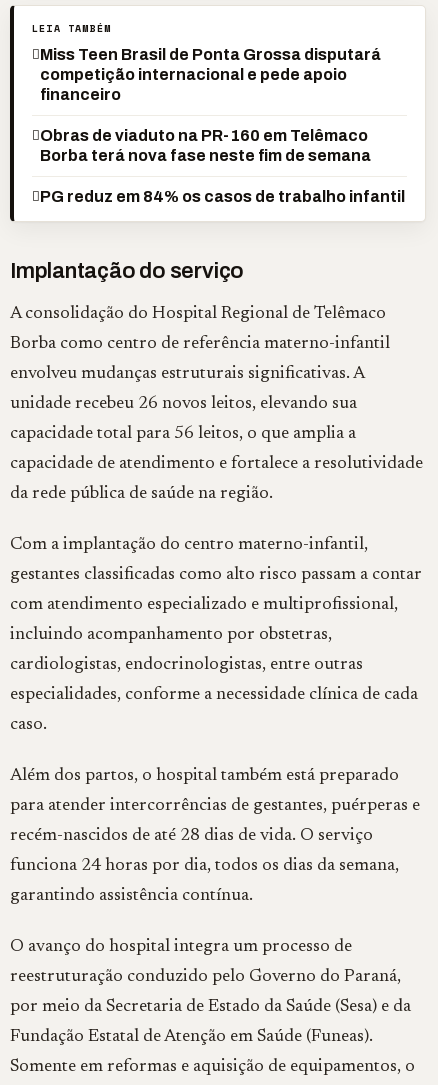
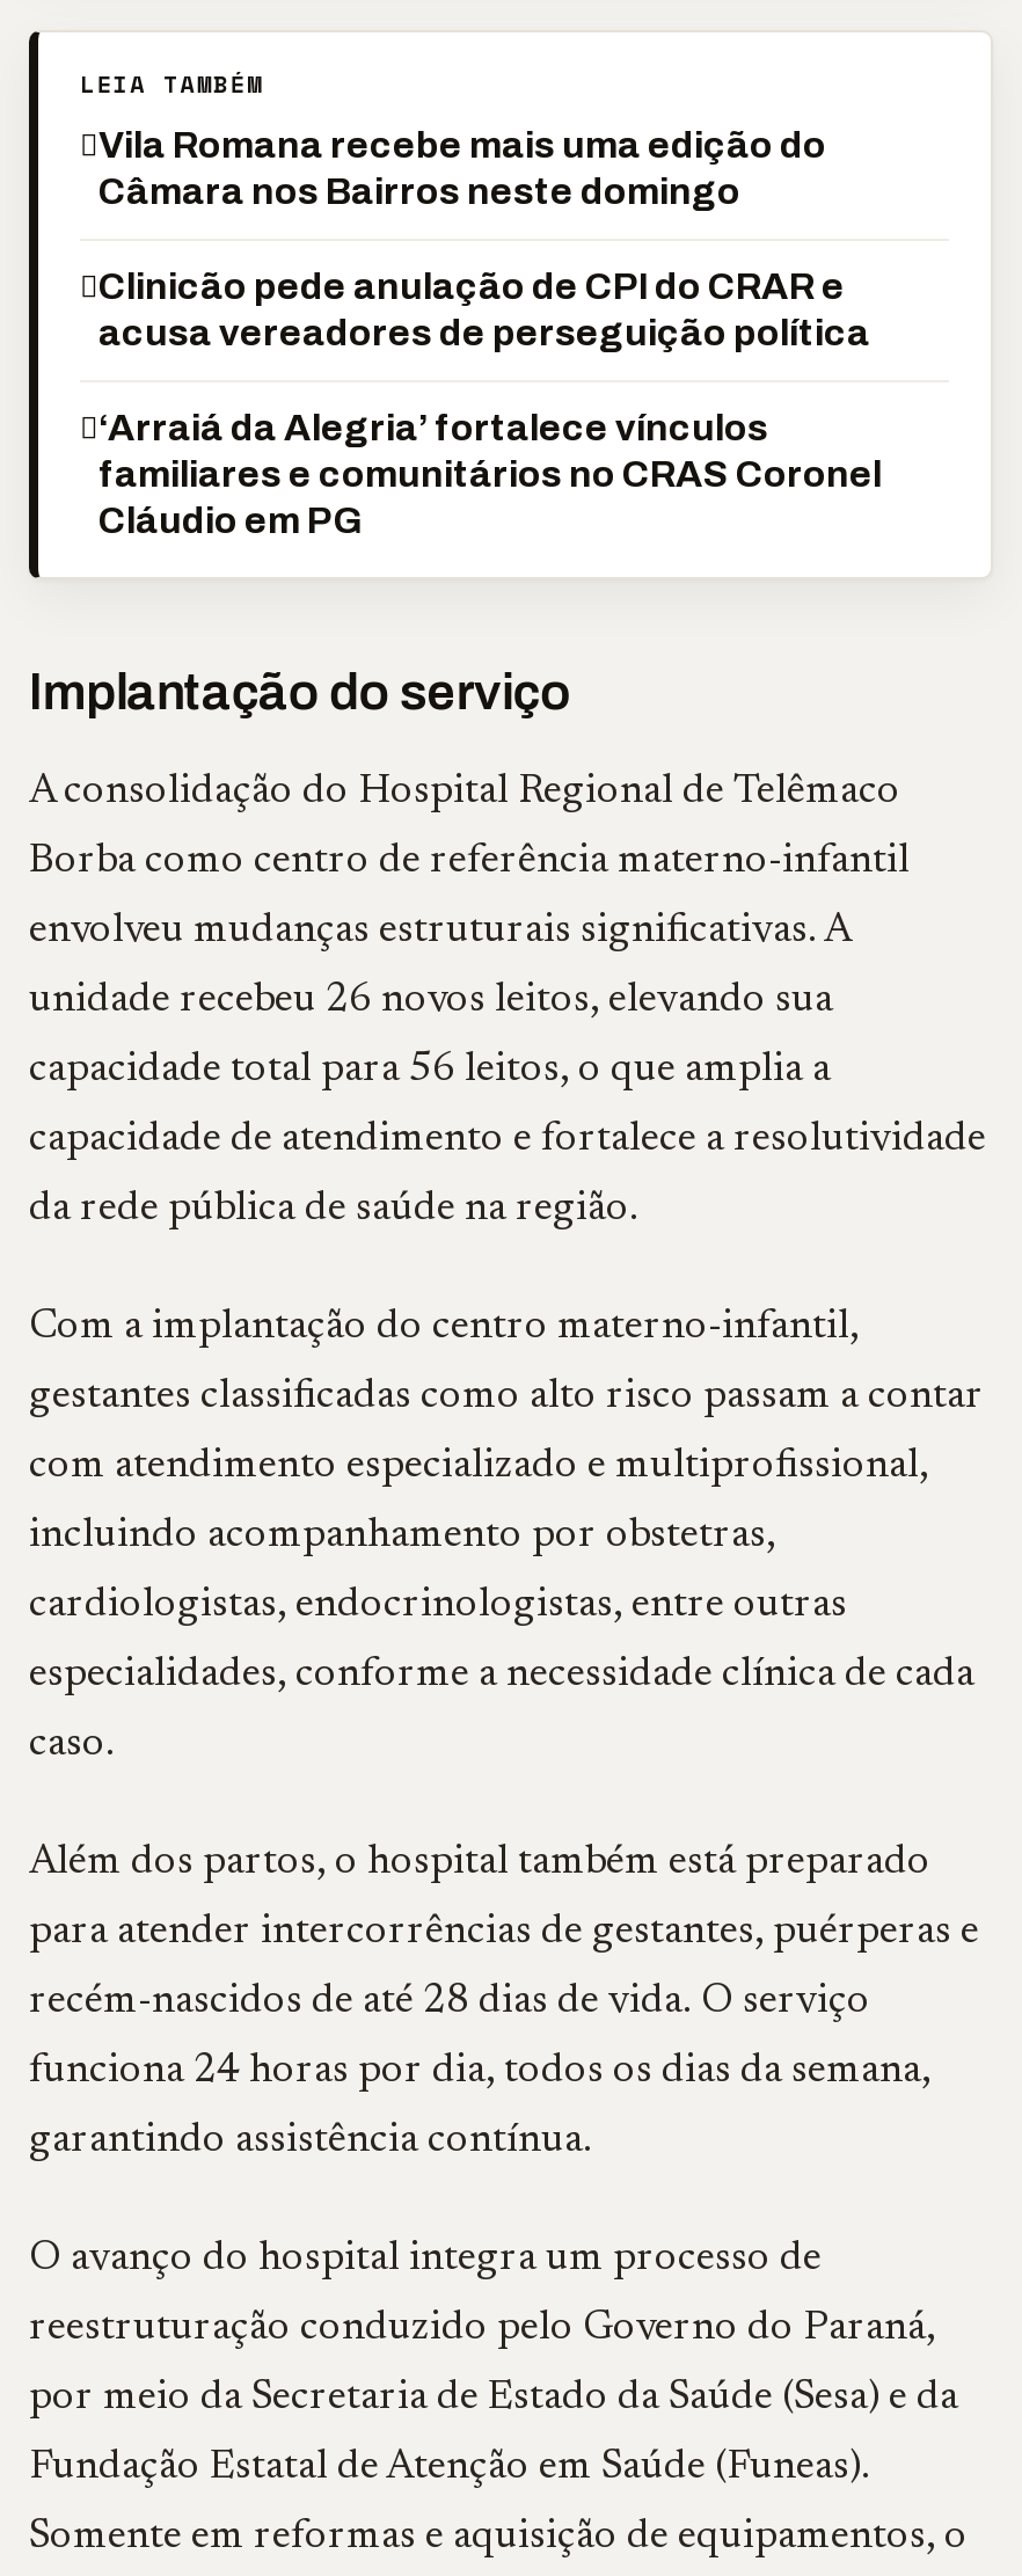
- Miss Teen Brasil de Ponta Grossa disputará
- competição internacional e pede apoio
- financeiro
+ Vila Romana recebe mais uma edição do
+ Câmara nos Bairros neste domingo

- Obras de viaduto na PR-160 em Telêmaco
- Borba terá nova fase neste fim de semana
+ Clinicão pede anulação de CPI do CRAR e
+ acusa vereadores de perseguição política

- PG reduz em 84% os casos de trabalho infantil
+ ‘Arraiá da Alegria’ fortalece vínculos
+ familiares e comunitários no CRAS Coronel
+ Cláudio em PG
